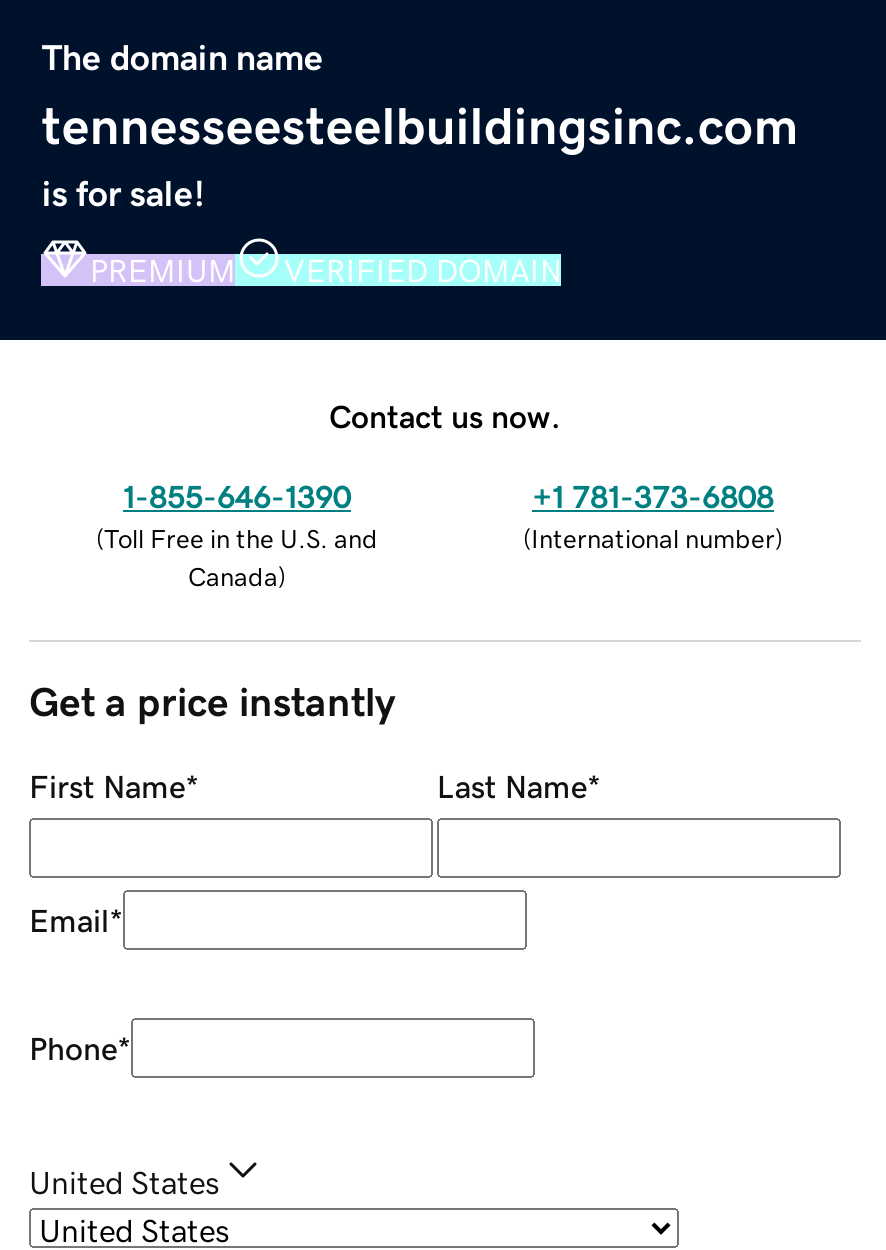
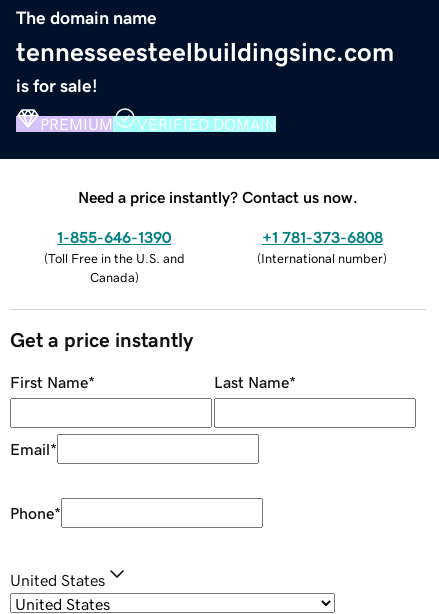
- Contact us now.
+ Need a price instantly? Contact us now.
